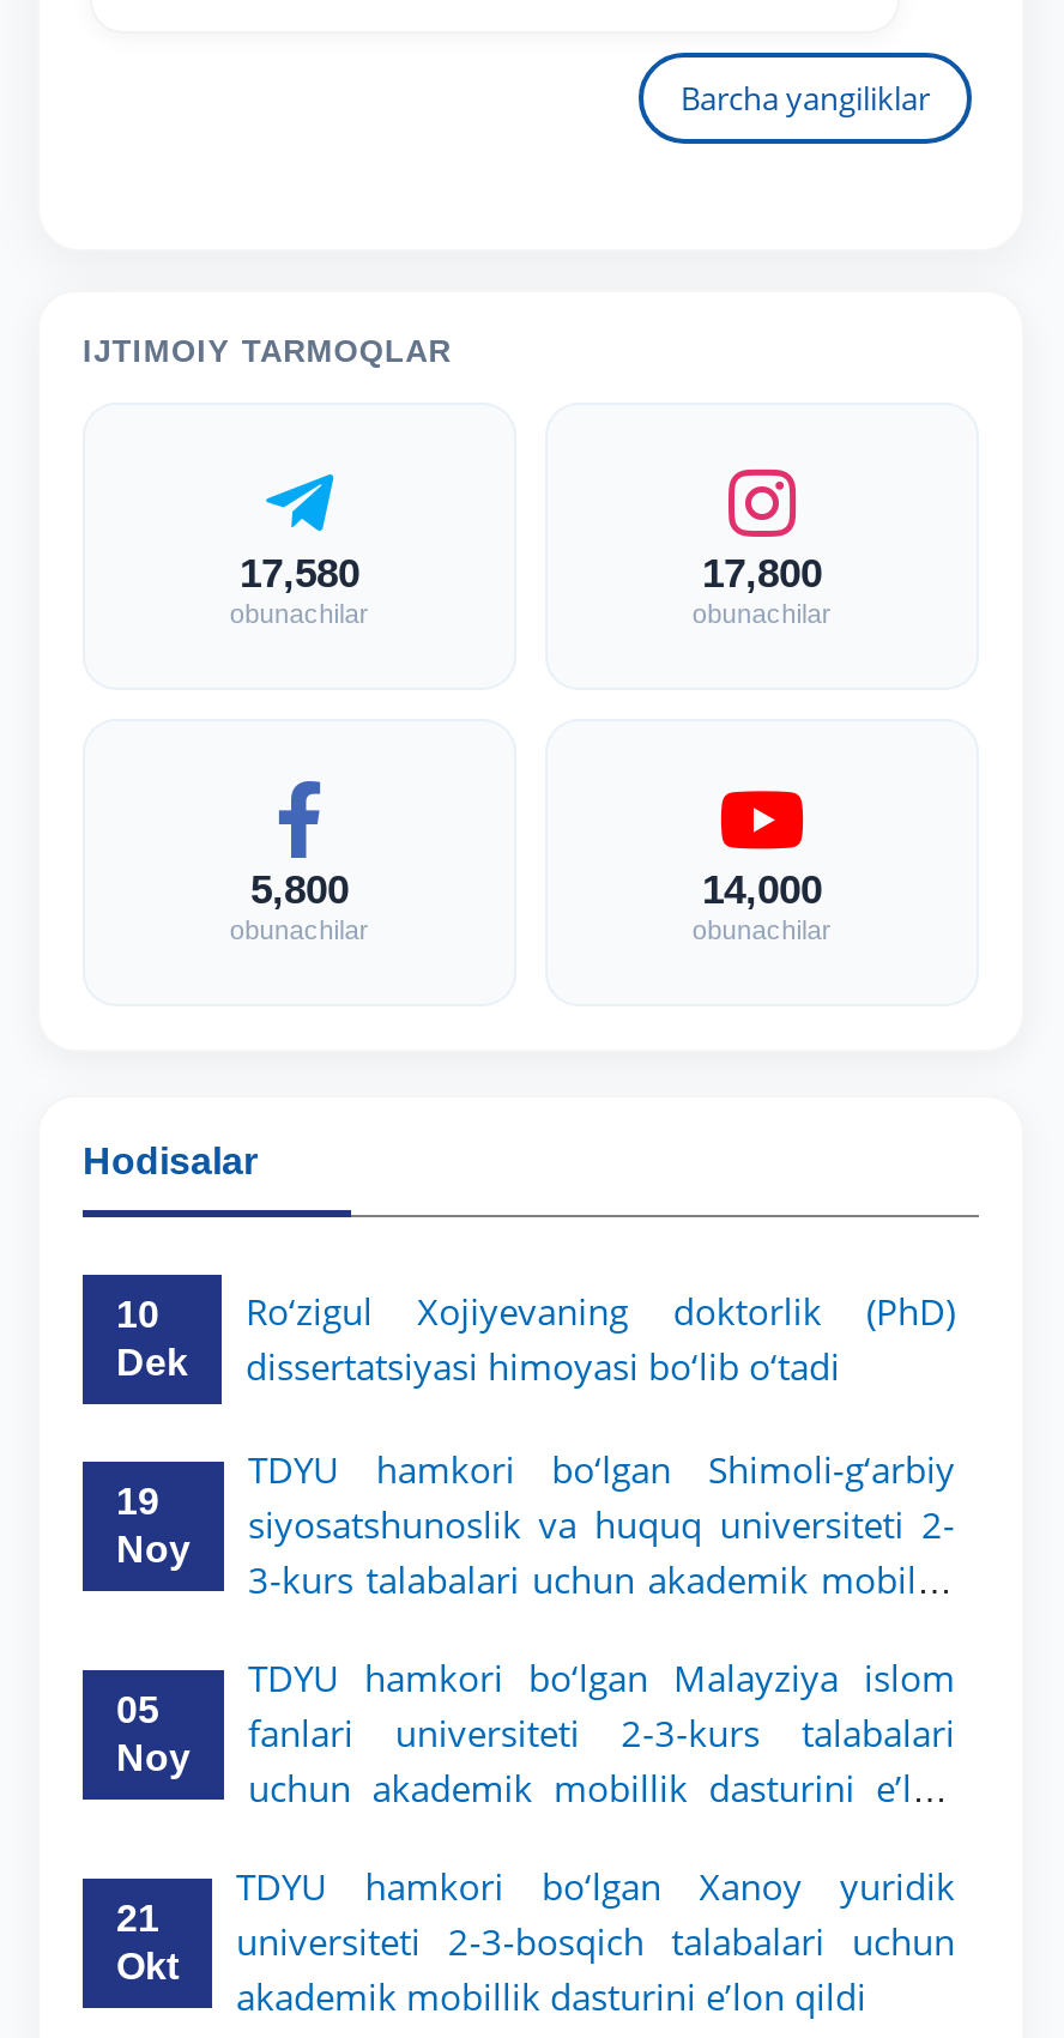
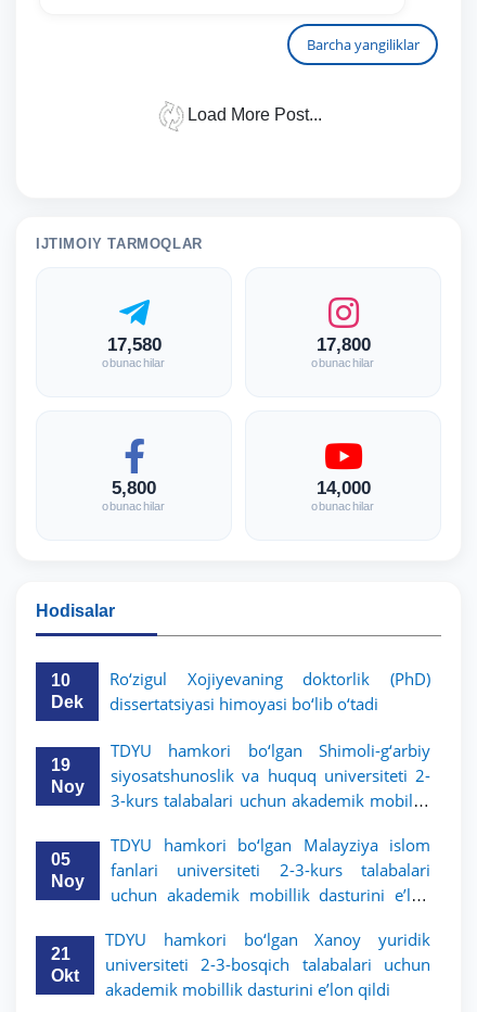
+ Load More Post...
